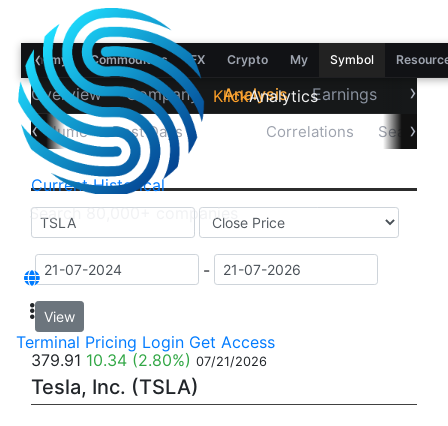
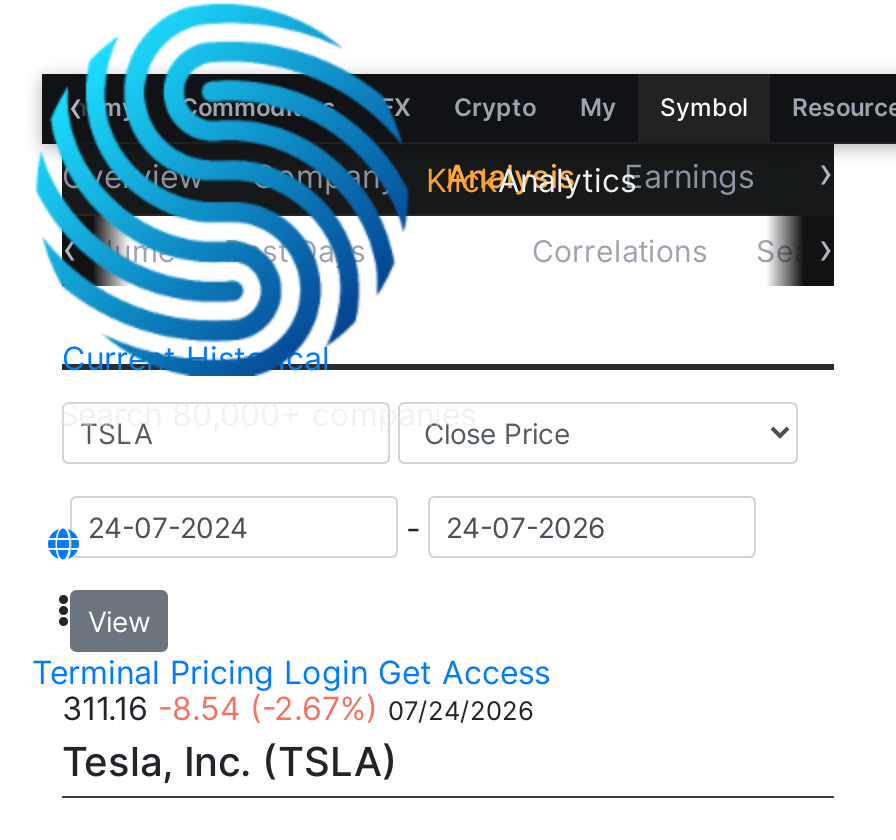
- 379.91 10.34 (2.80%) 07/21/2026
+ 311.16 -8.54 (-2.67%) 07/24/2026
